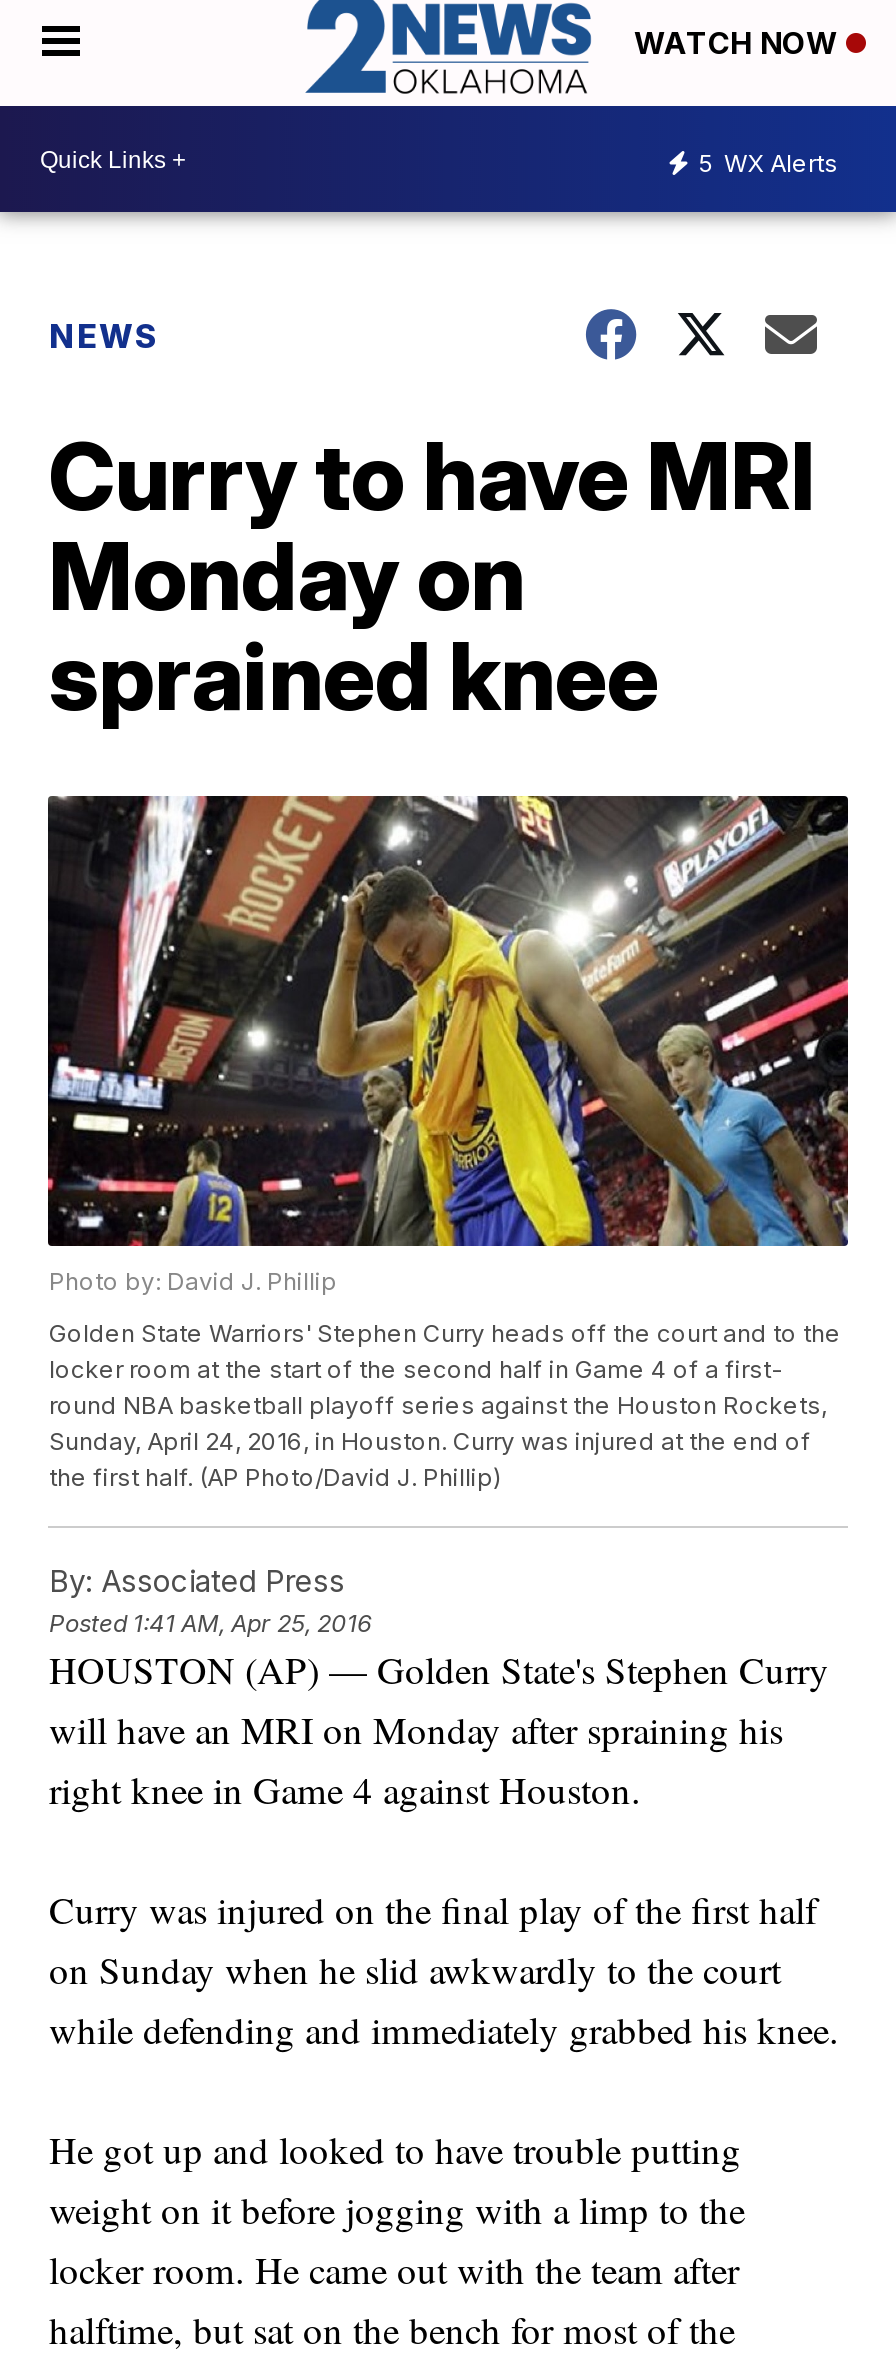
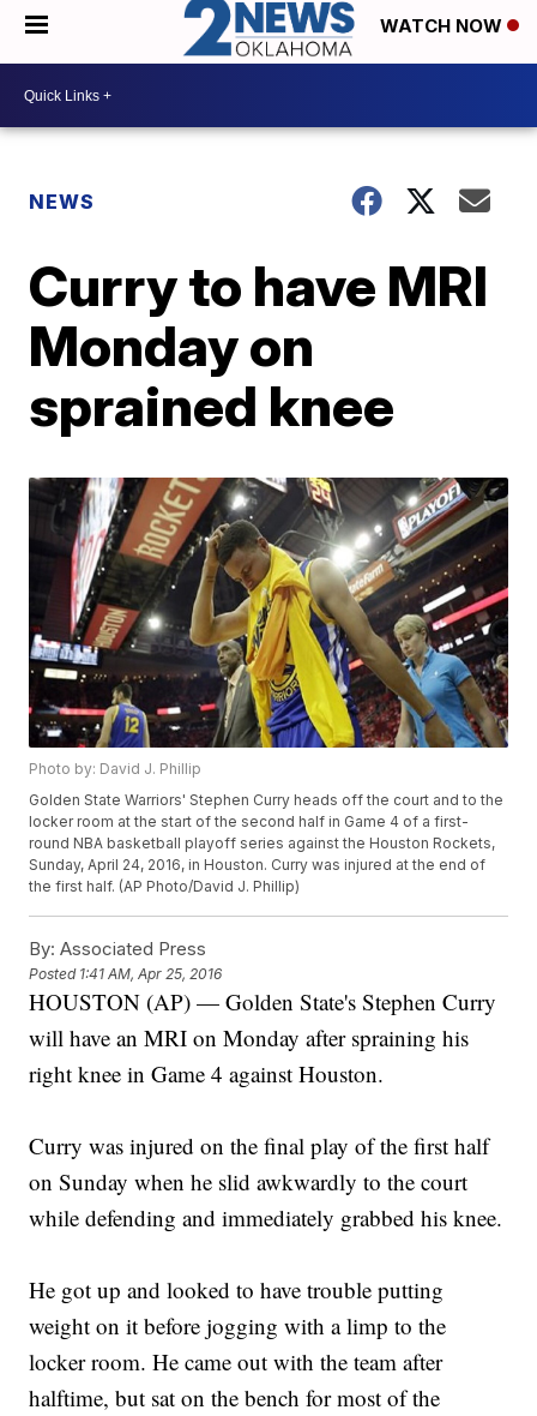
- 5 WX Alerts
